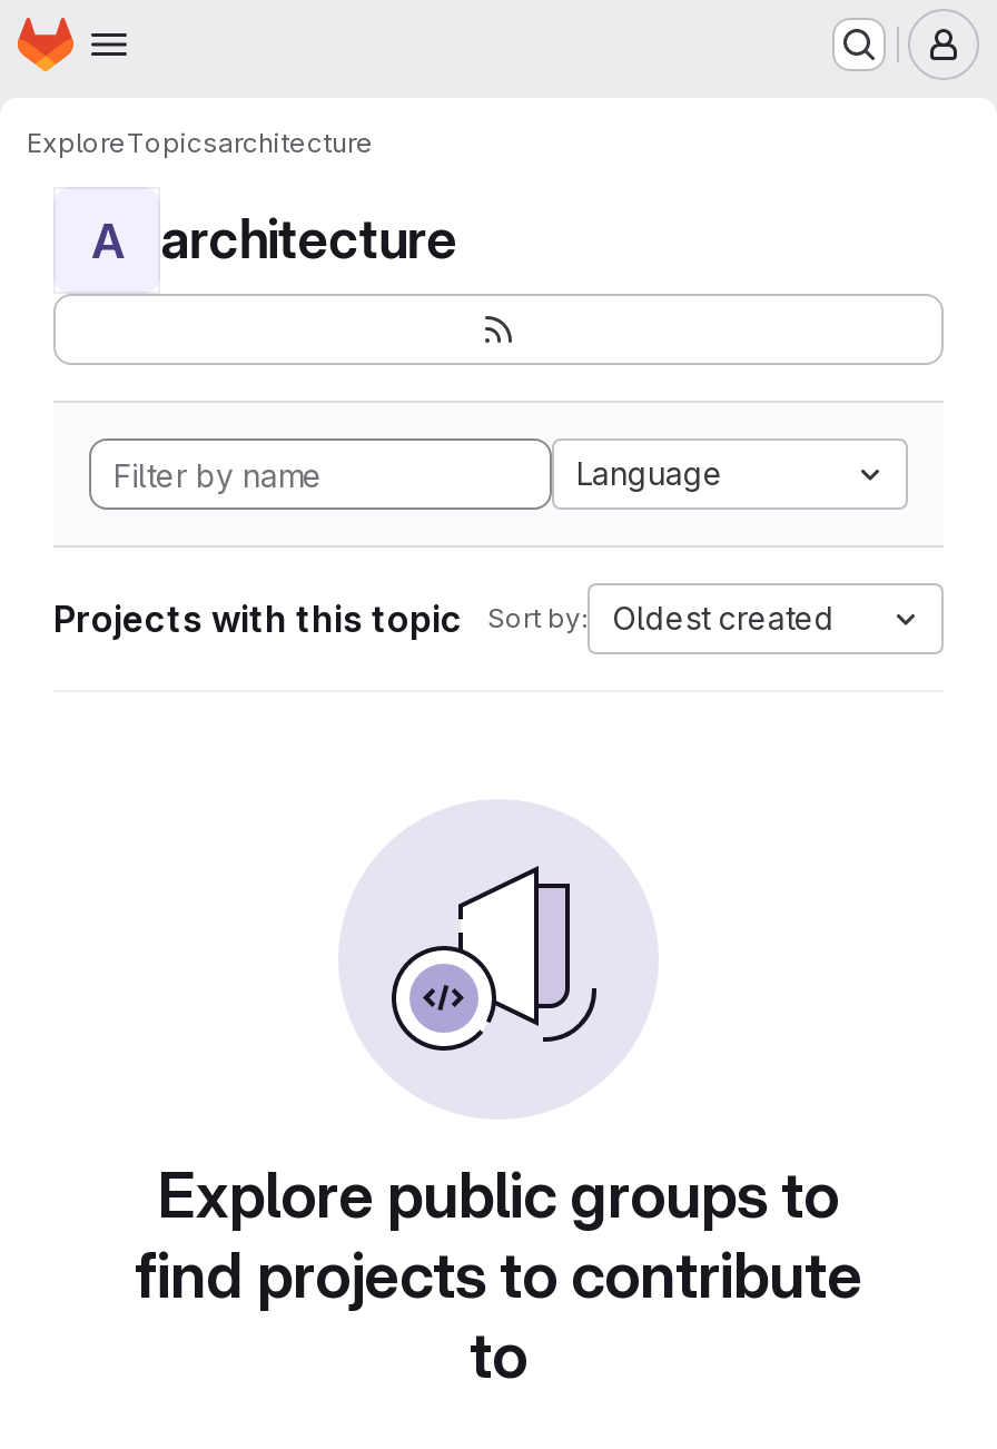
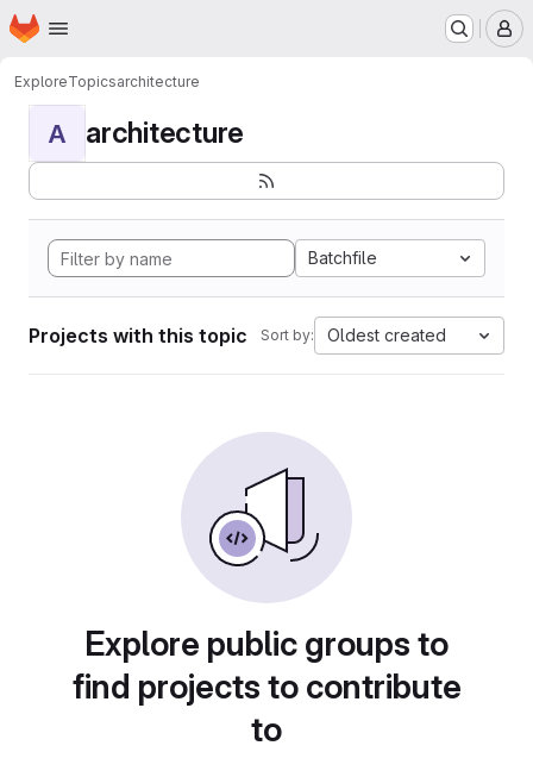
- Language
+ Batchfile
